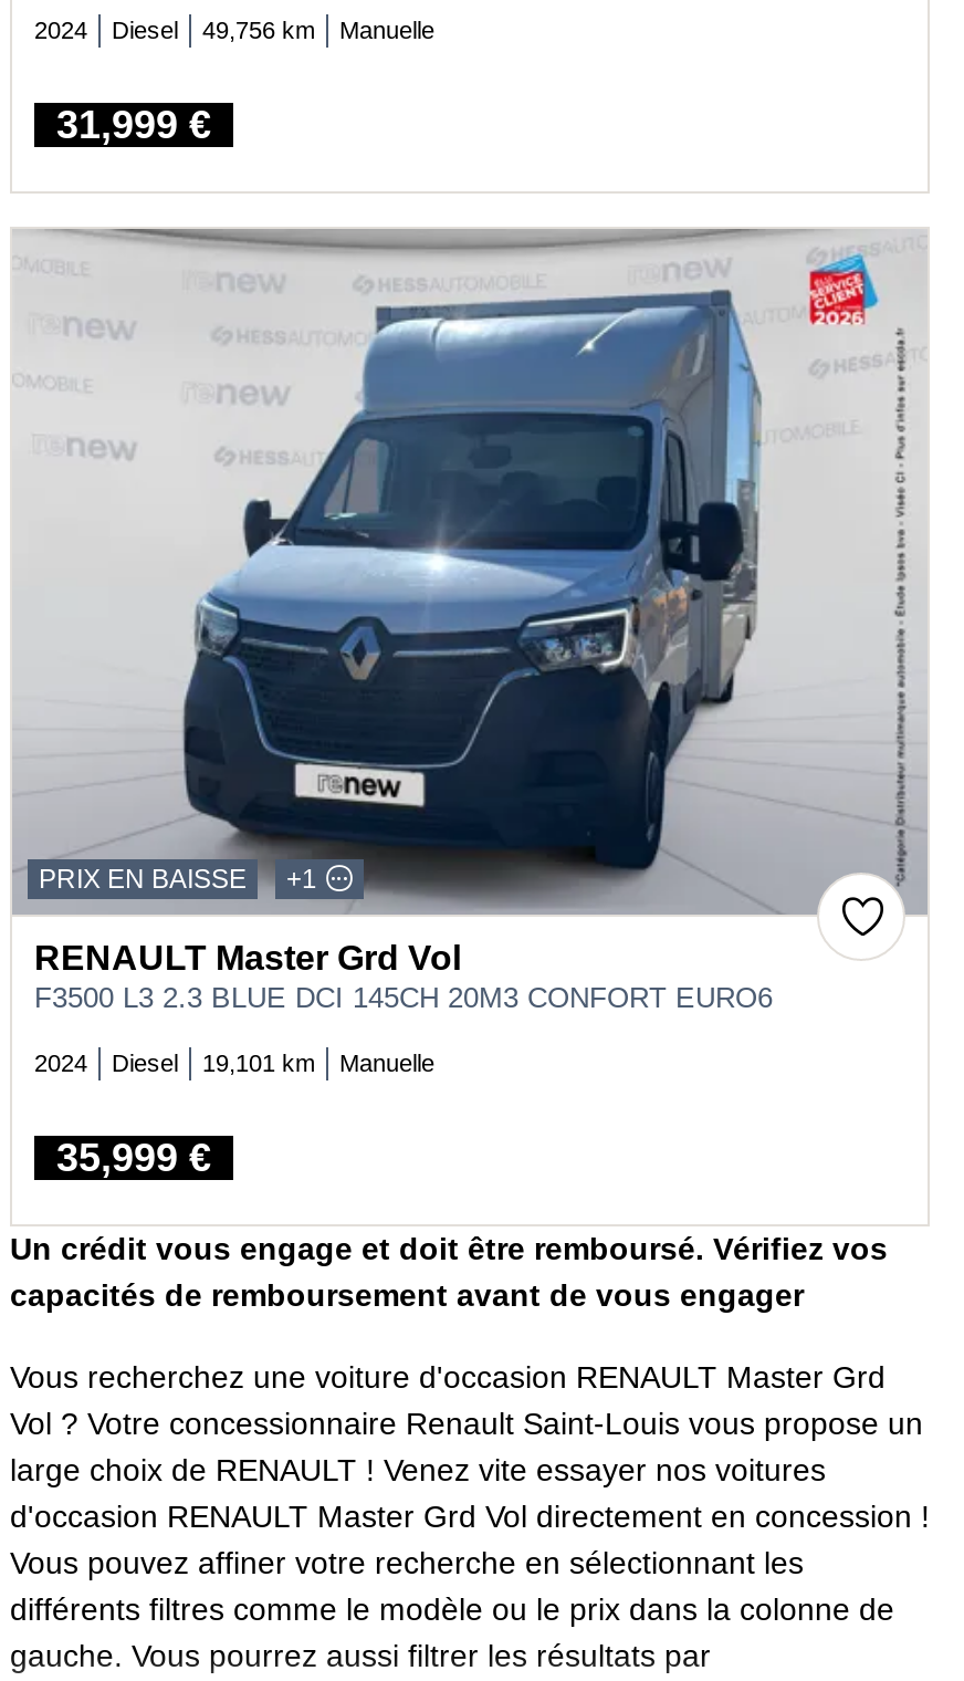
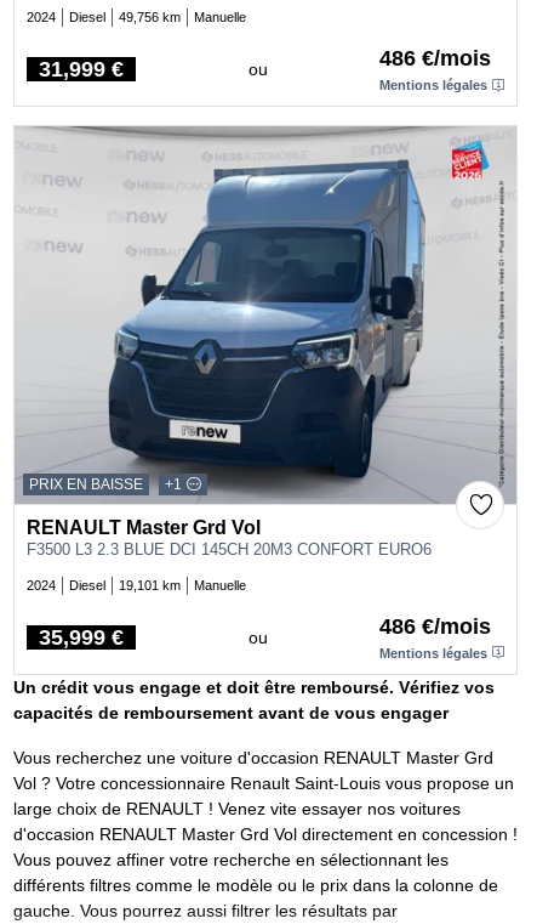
+ ou
+ 486 €/mois
+ Mentions légales

+ ou
+ 486 €/mois
+ Mentions légales
